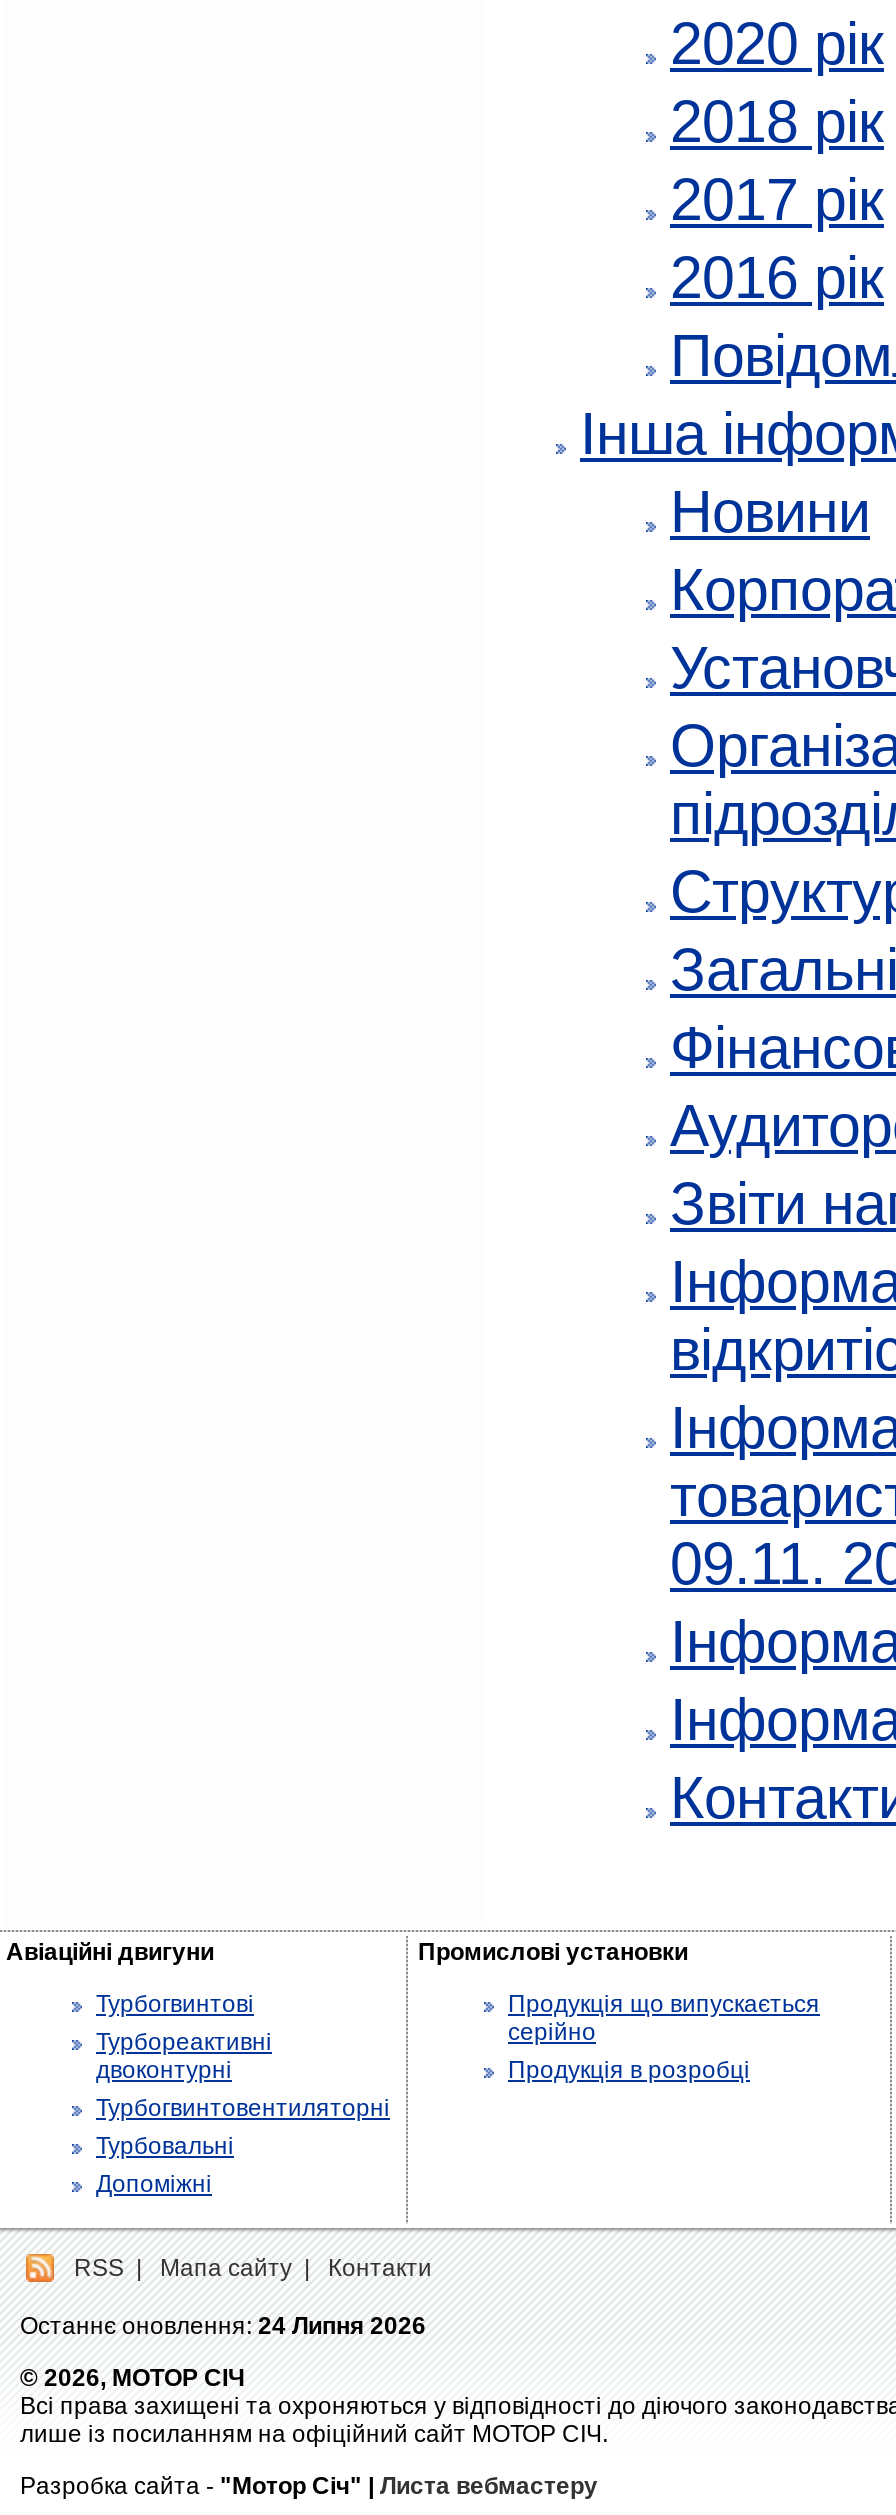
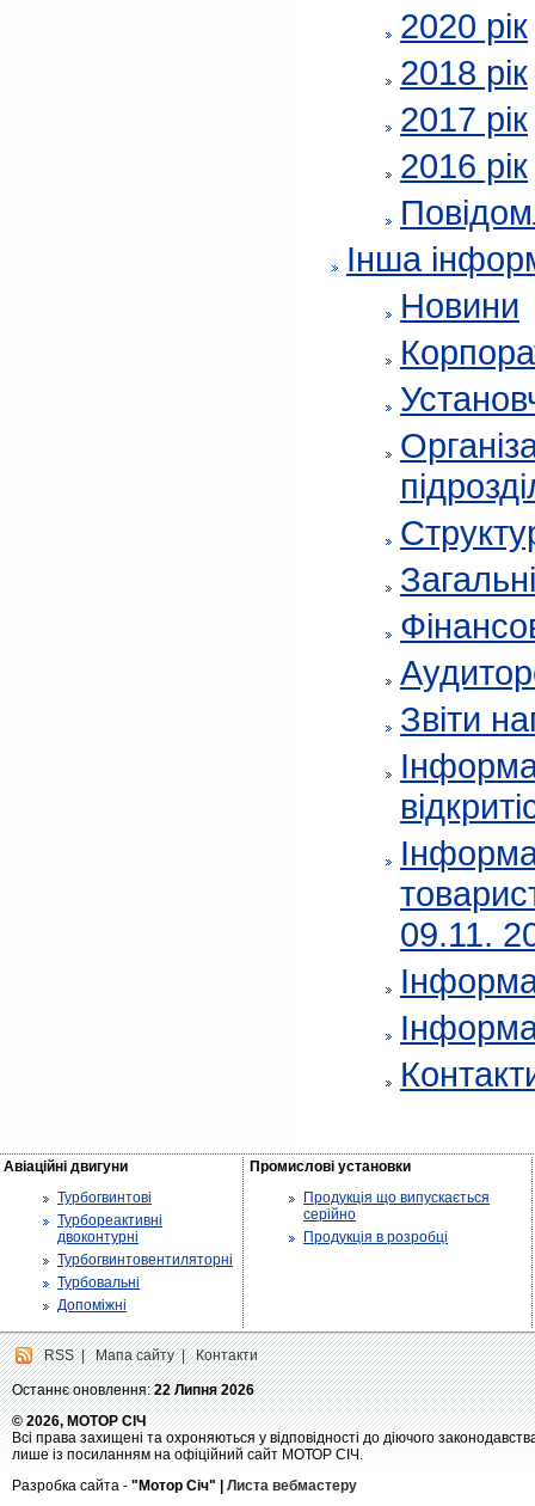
- Останнє оновлення: 24 Липня 2026
+ Останнє оновлення: 22 Липня 2026
